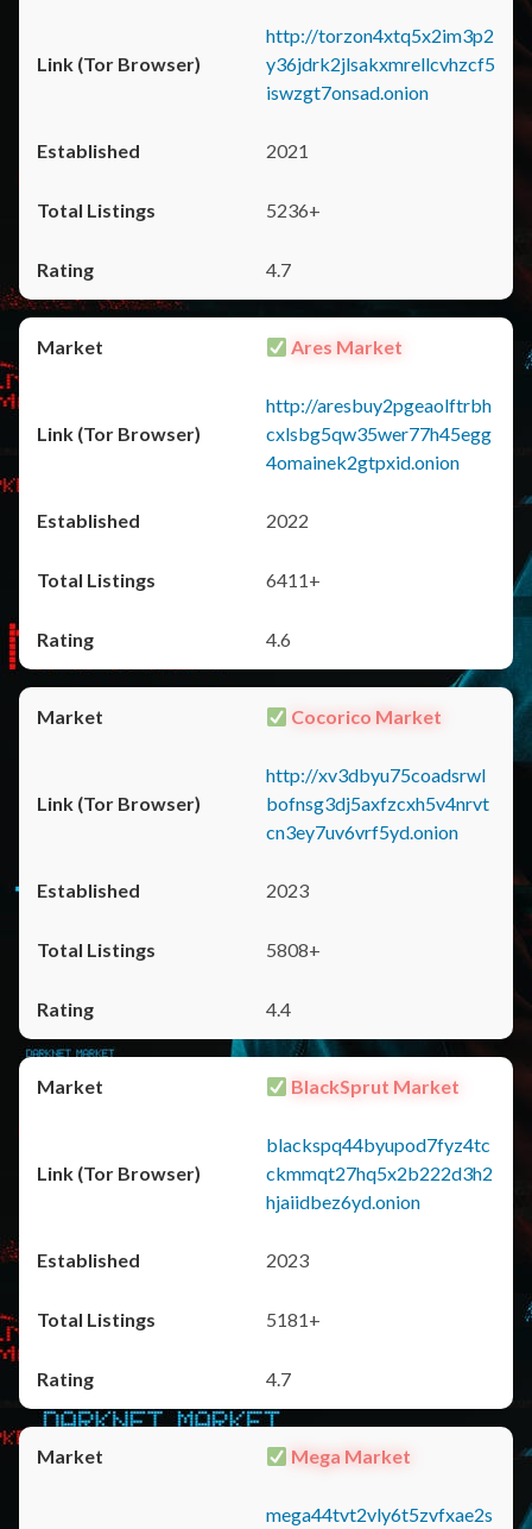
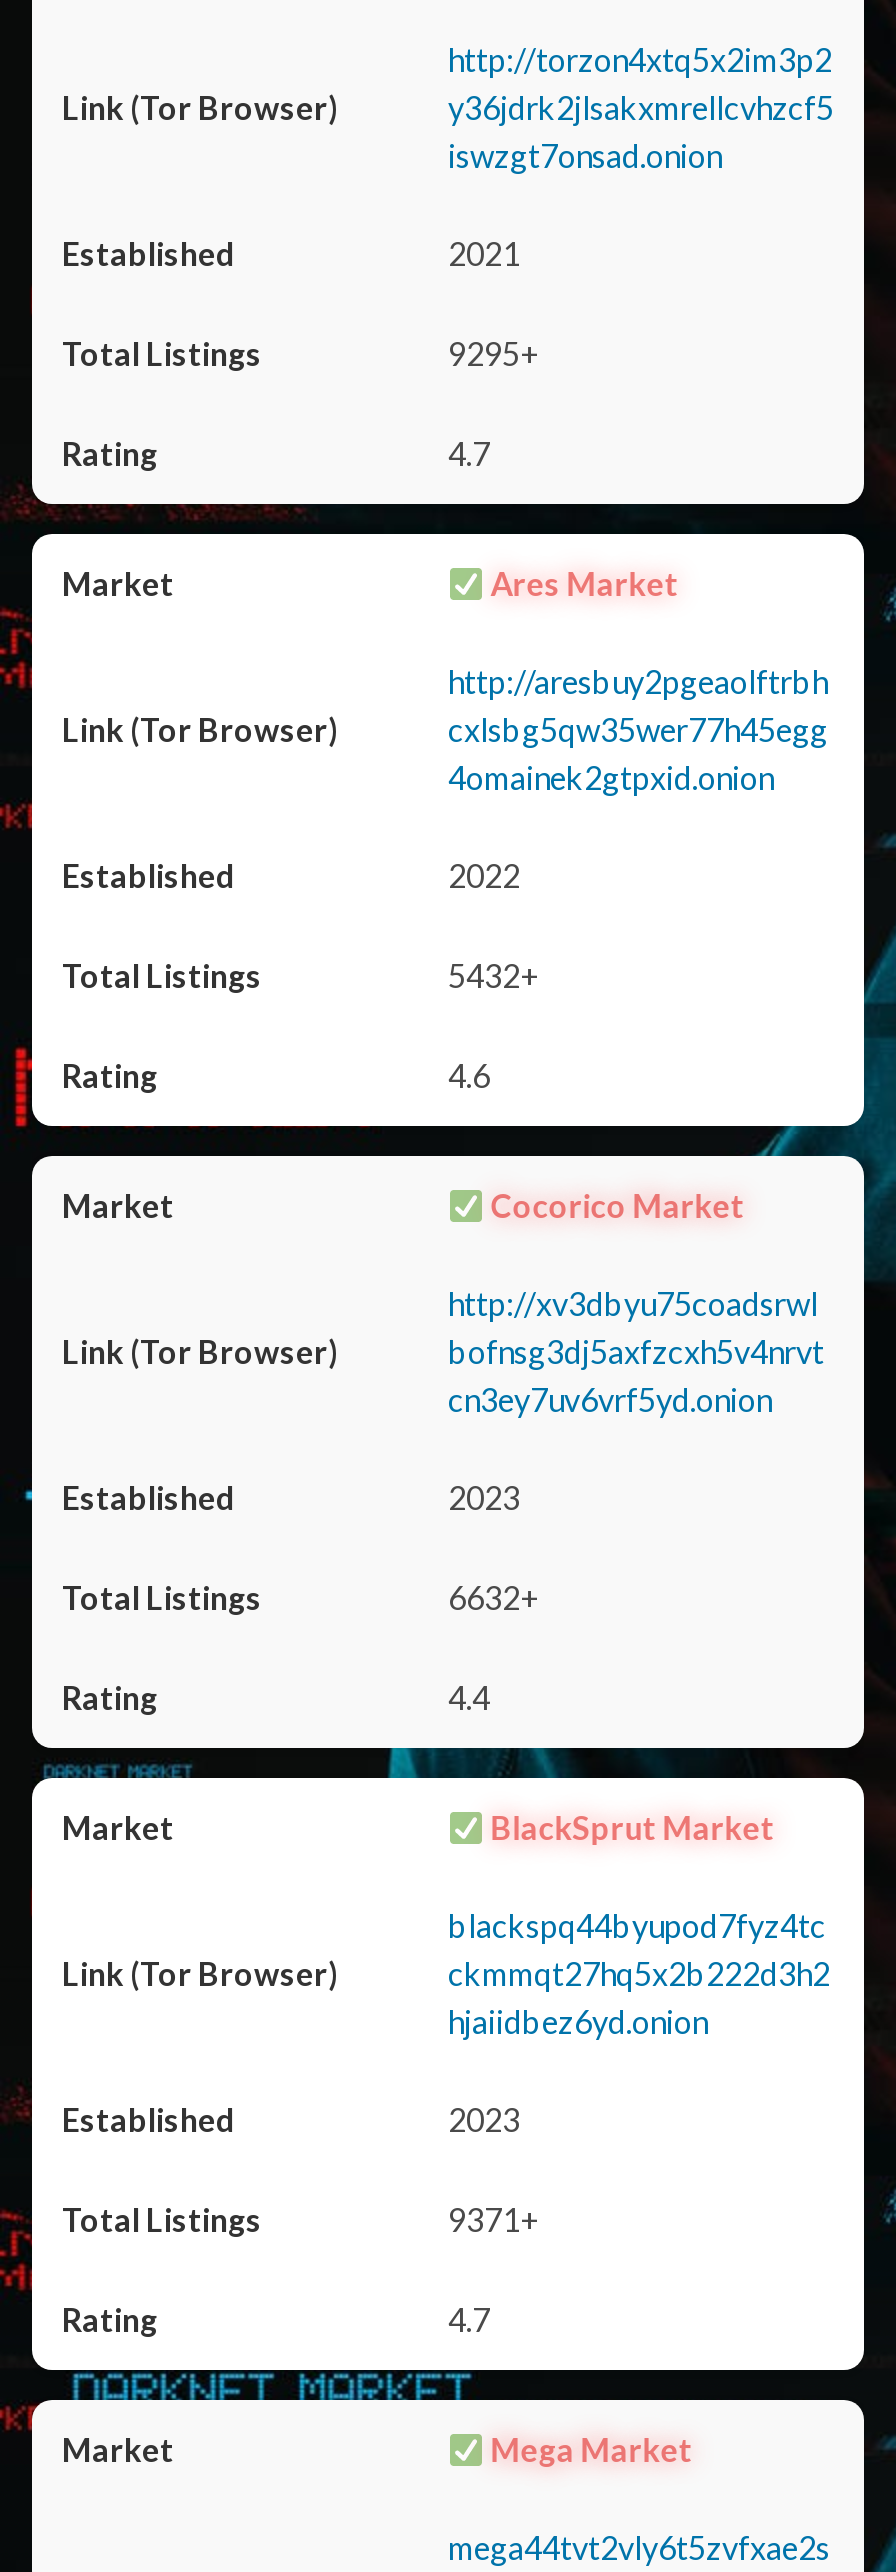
- 5236+
+ 9295+

- 6411+
+ 5432+

- 5808+
+ 6632+

- 5181+
+ 9371+
